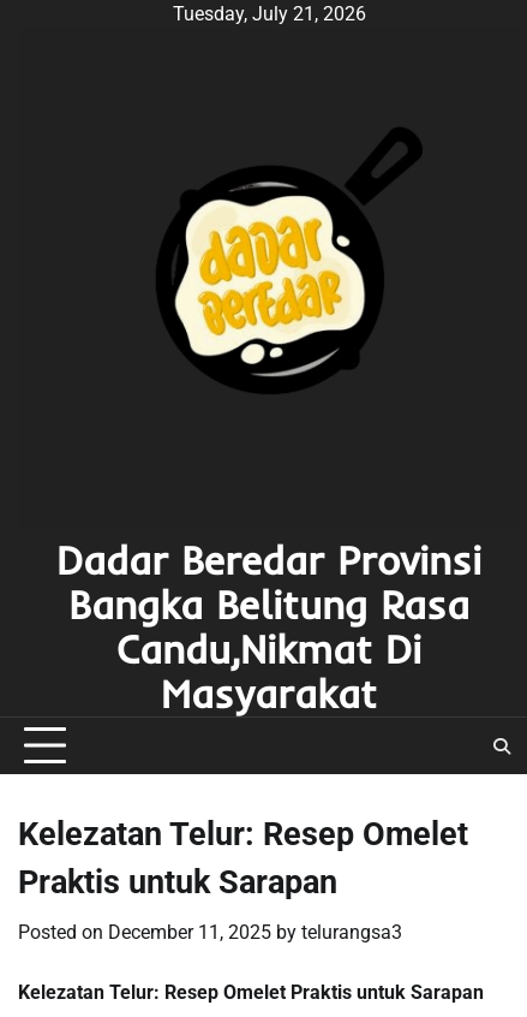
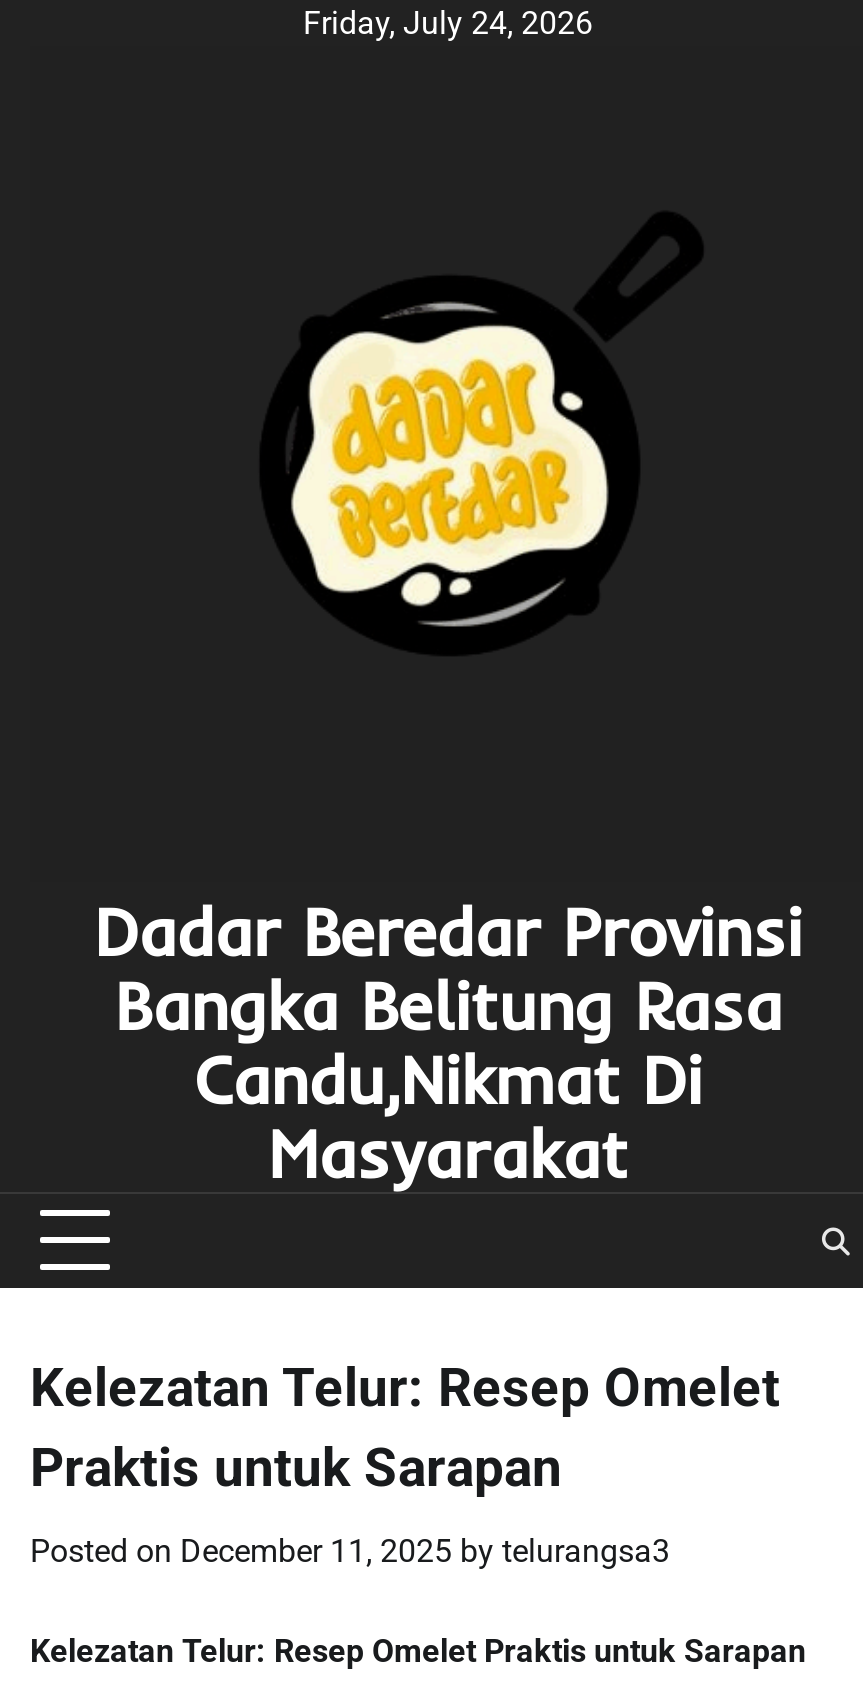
- Tuesday, July 21, 2026
+ Friday, July 24, 2026
